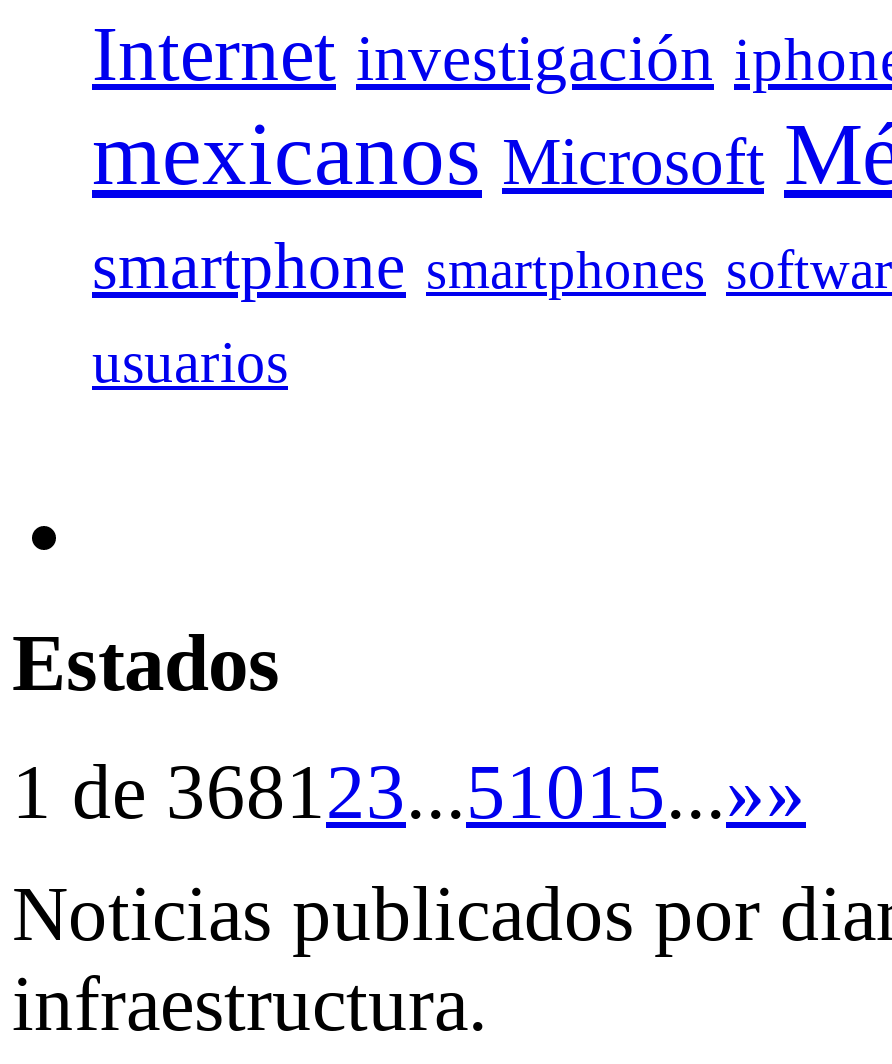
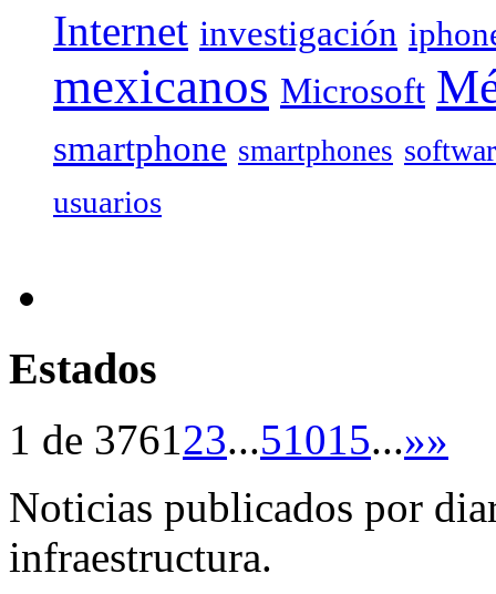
- 1 de 3681 23...51015...»»
+ 1 de 3761 23...51015...»»
